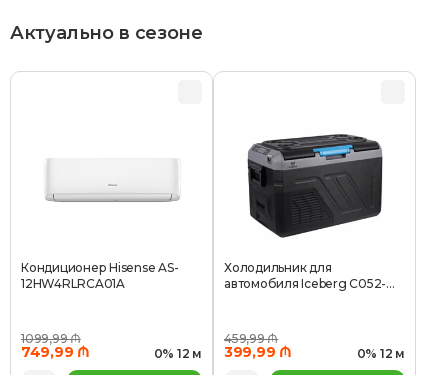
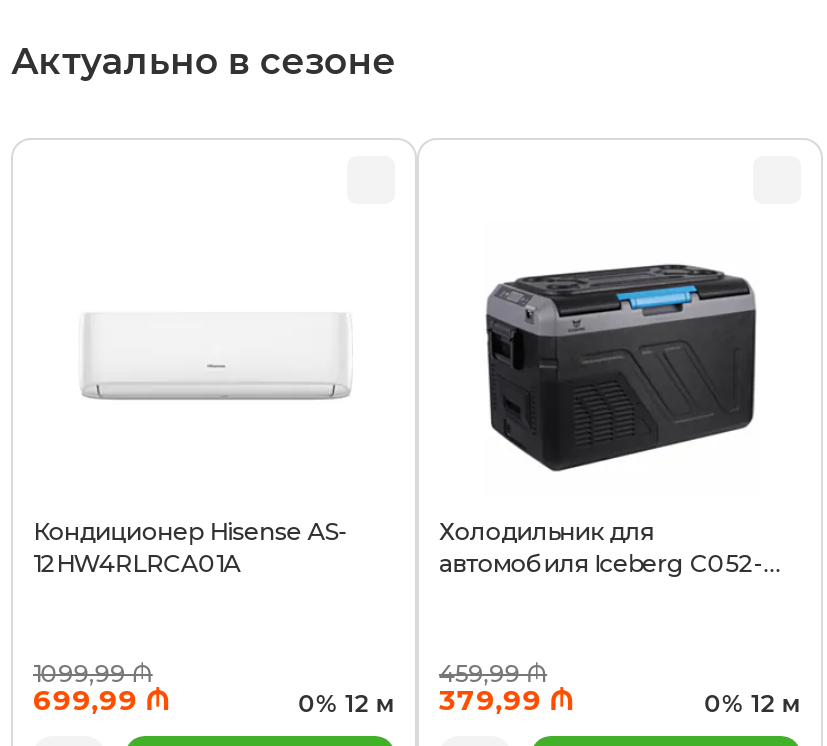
- 749,99 ₼
+ 699,99 ₼

- 0% 12 м 399,99 ₼
+ 0% 12 м 379,99 ₼
